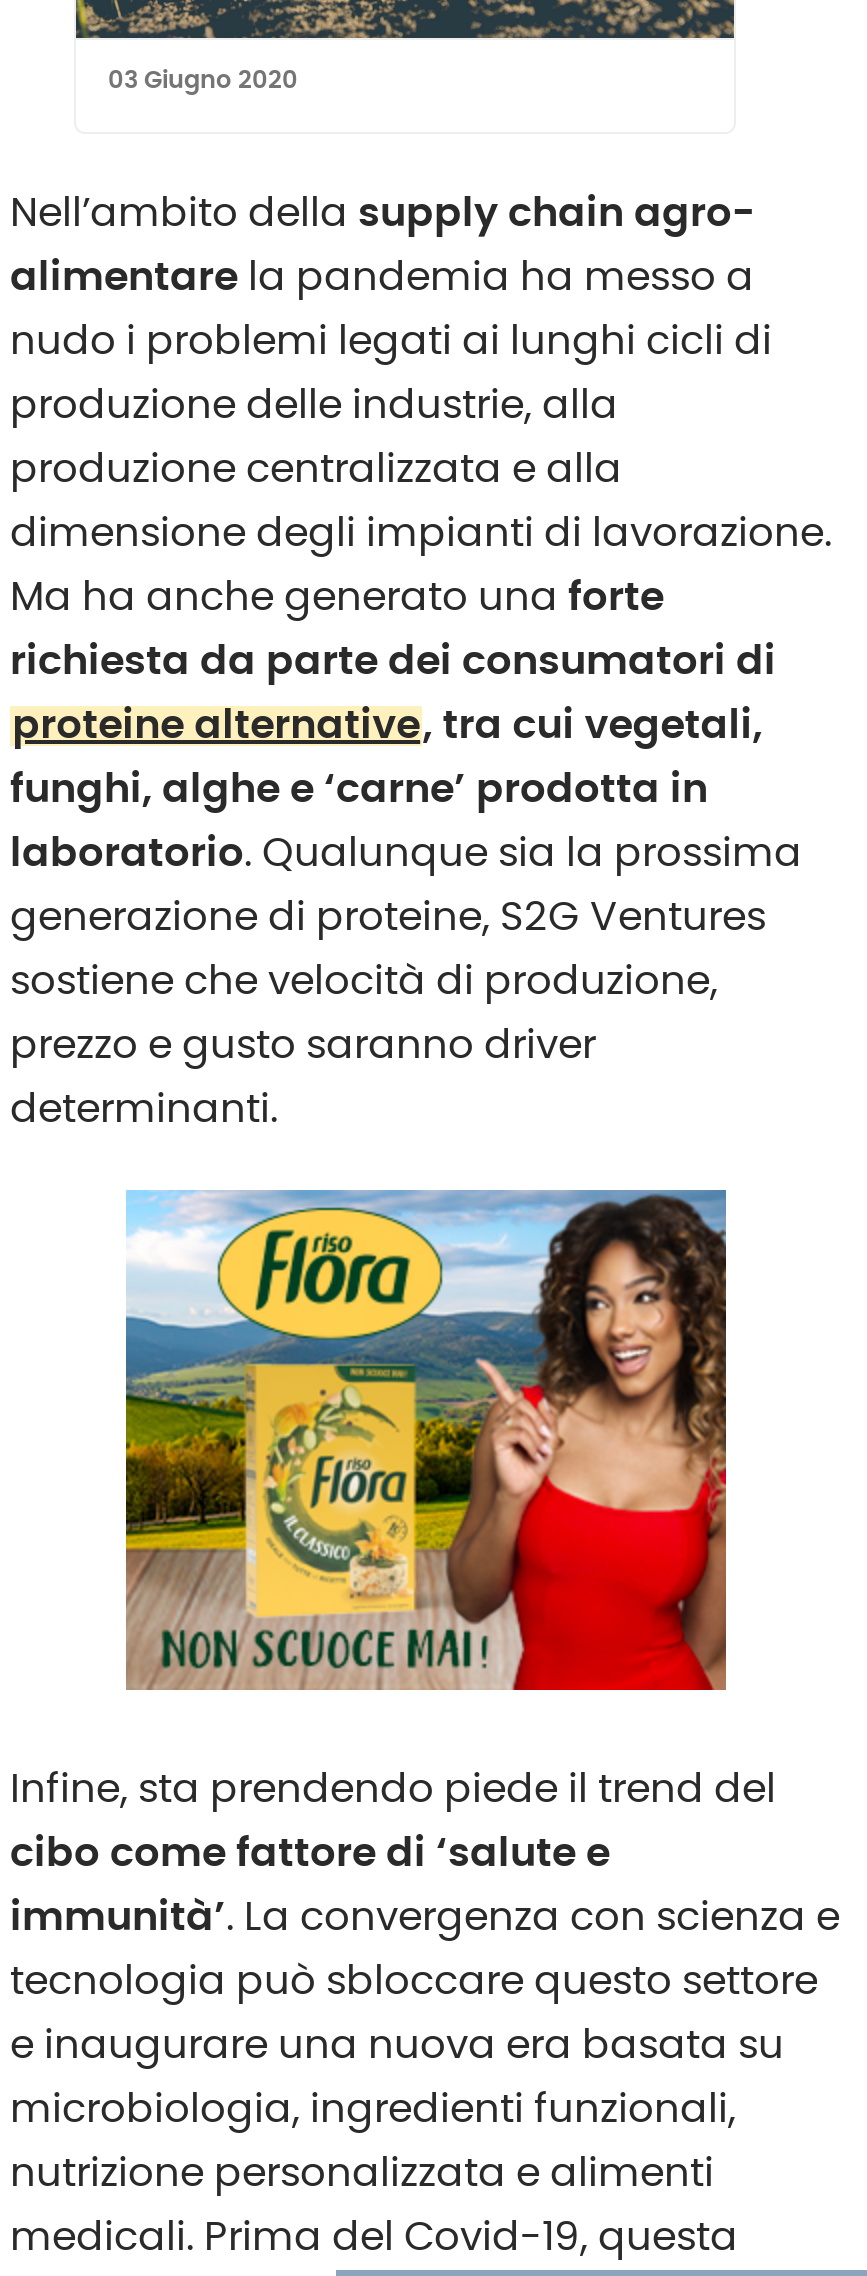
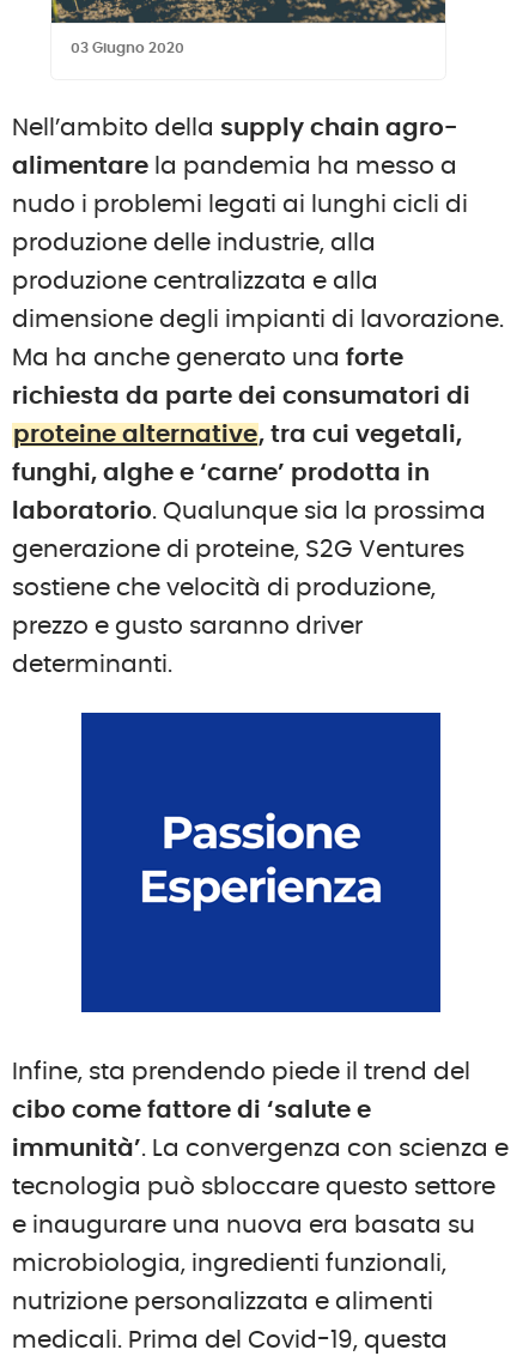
- [image]
+ [image]
